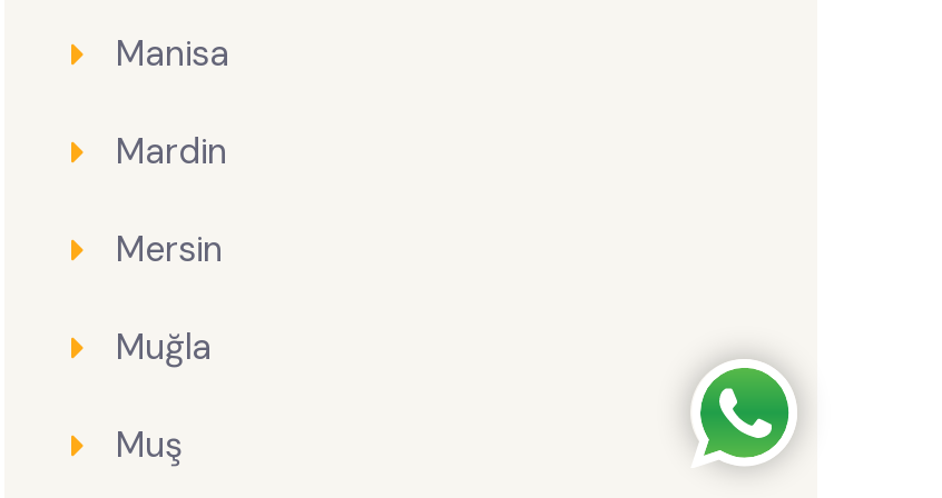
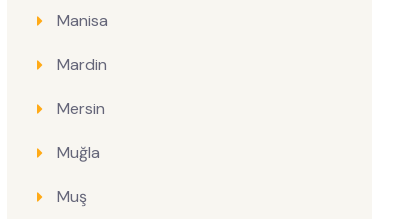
- [image]
